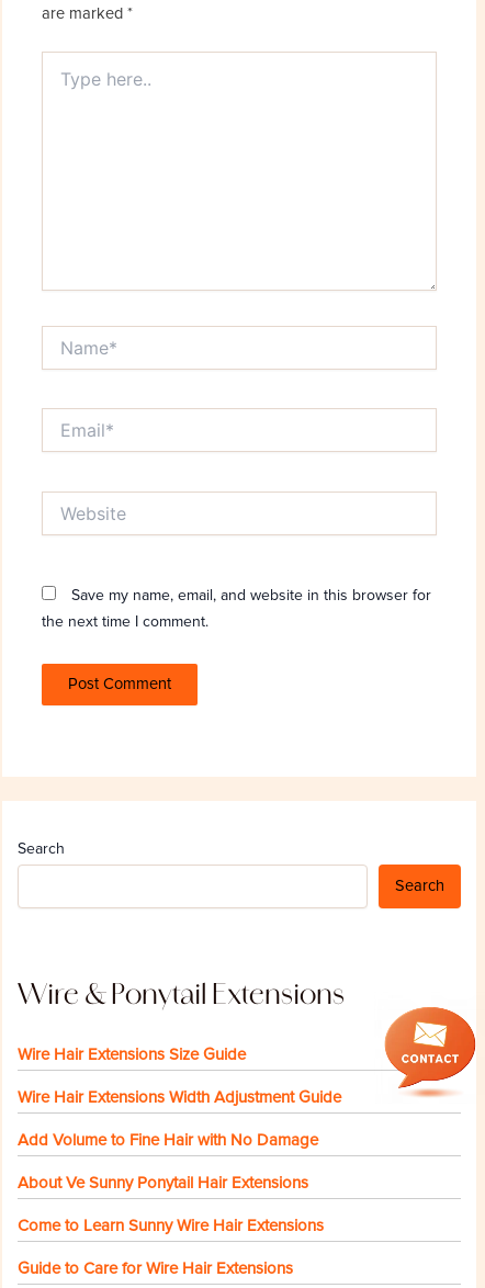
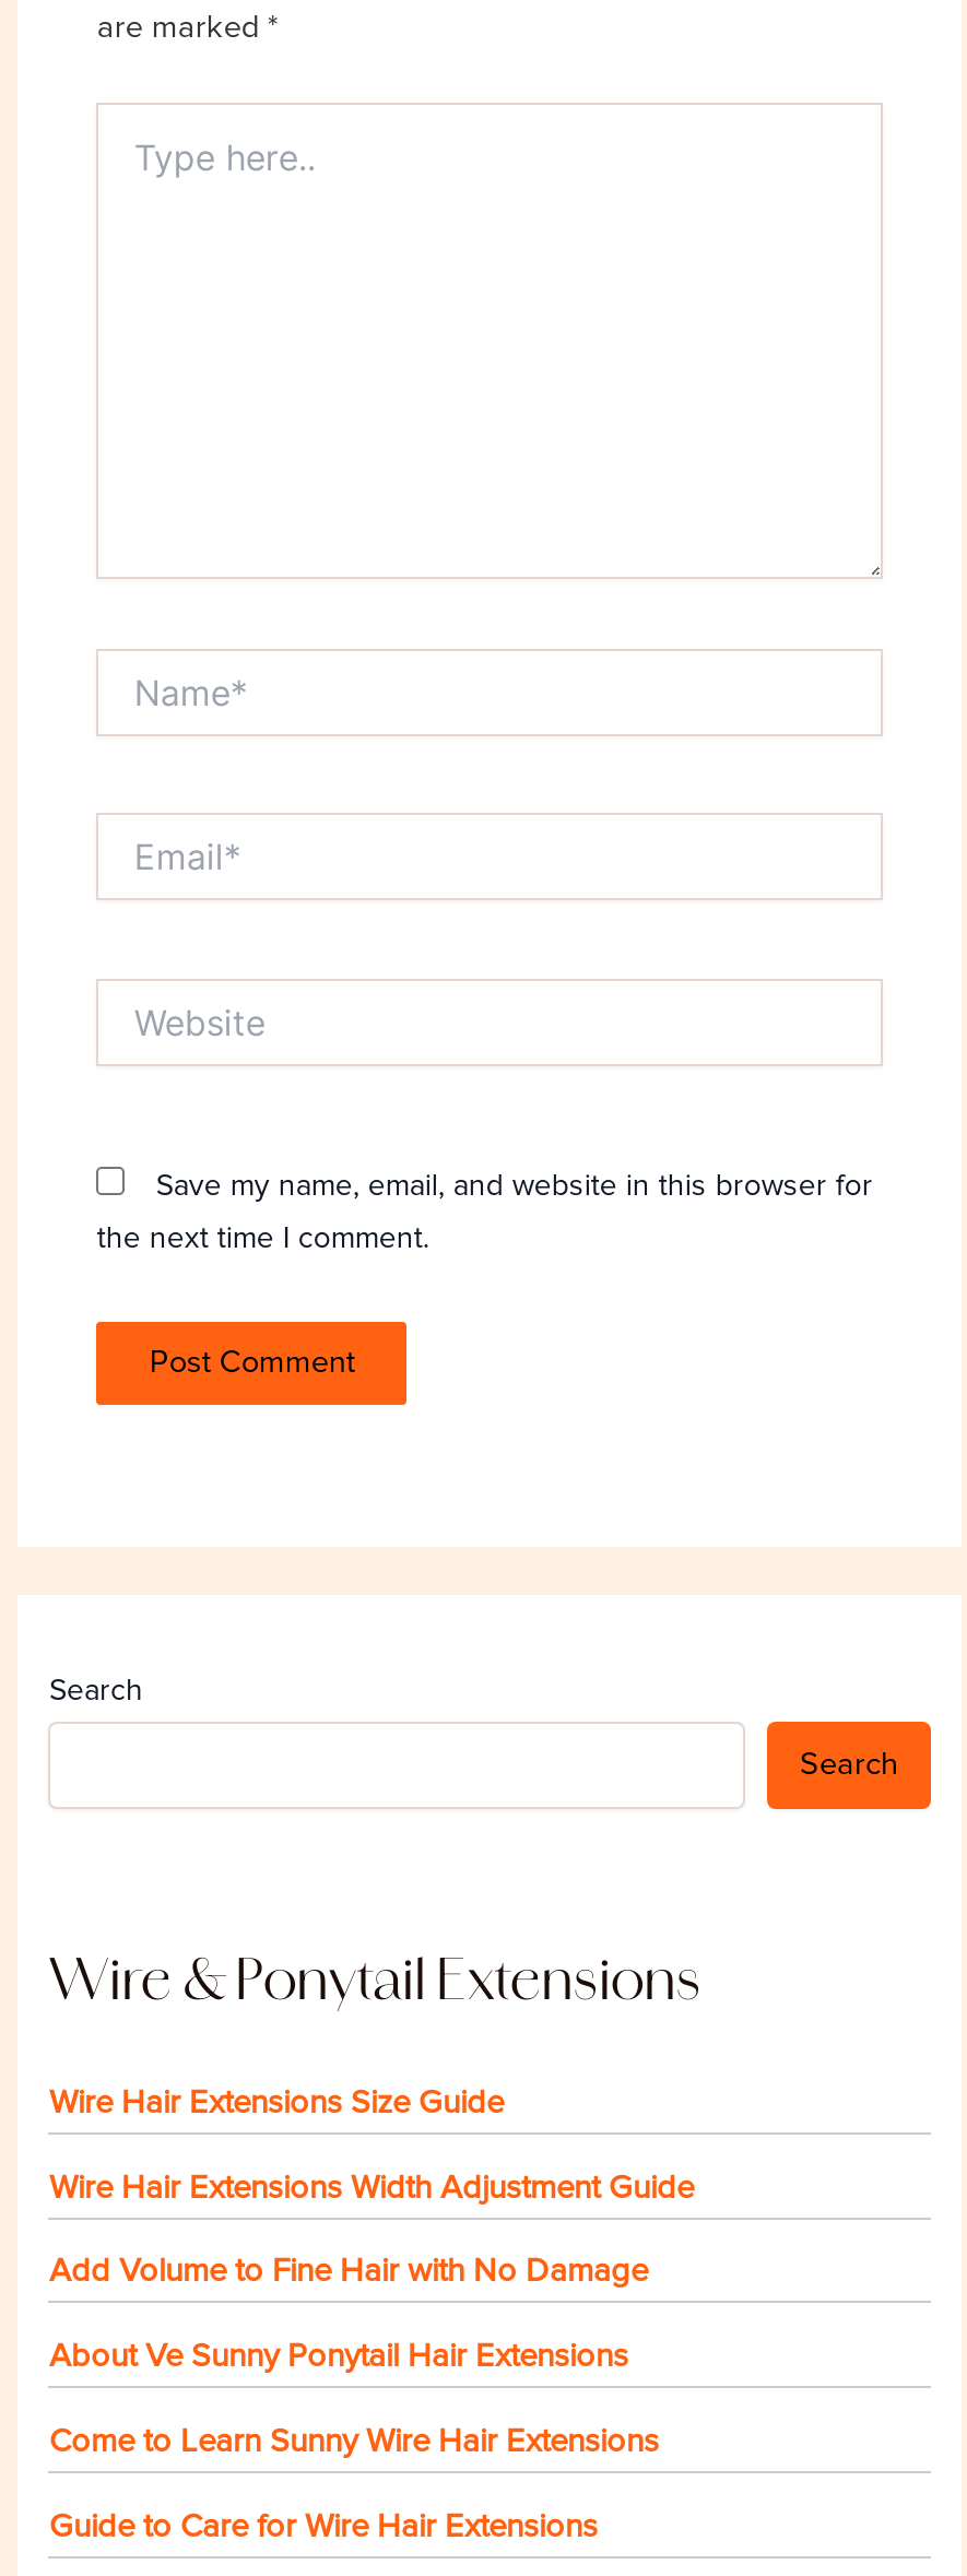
- [image]
